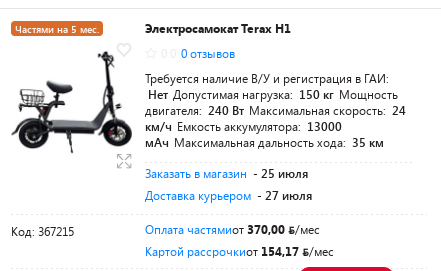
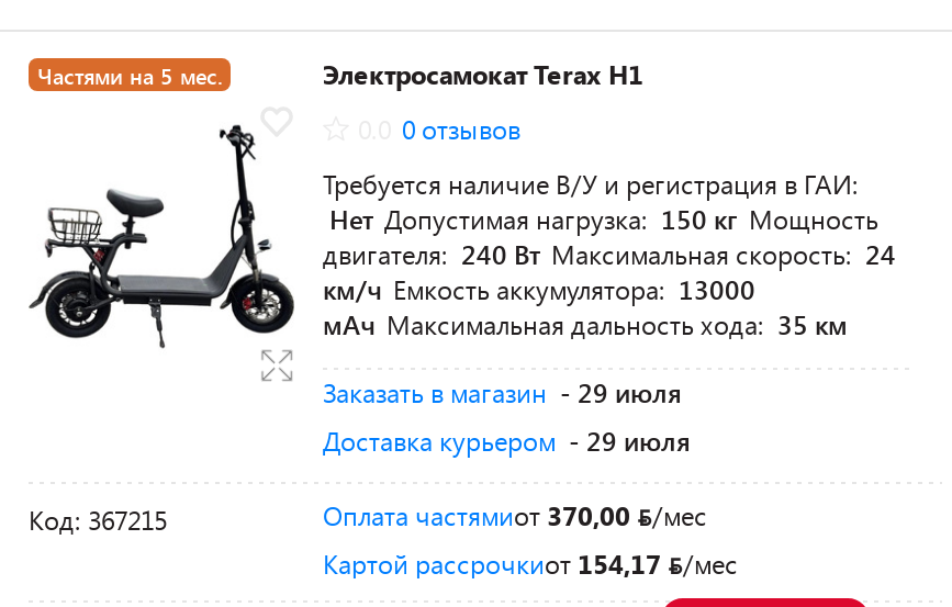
- Заказать в магазин - 25 июля
+ Заказать в магазин - 29 июля

- Доставка курьером - 27 июля
+ Доставка курьером - 29 июля
